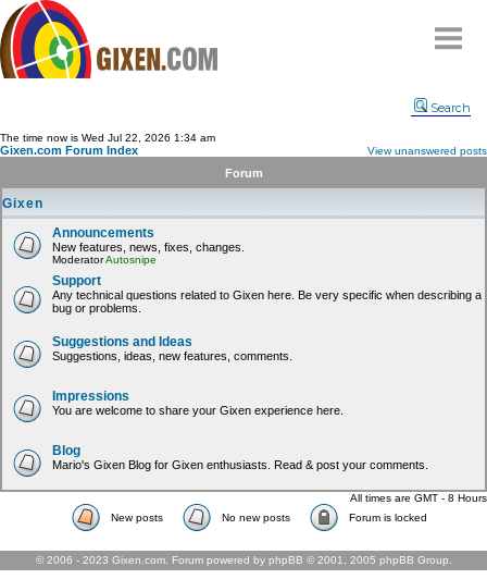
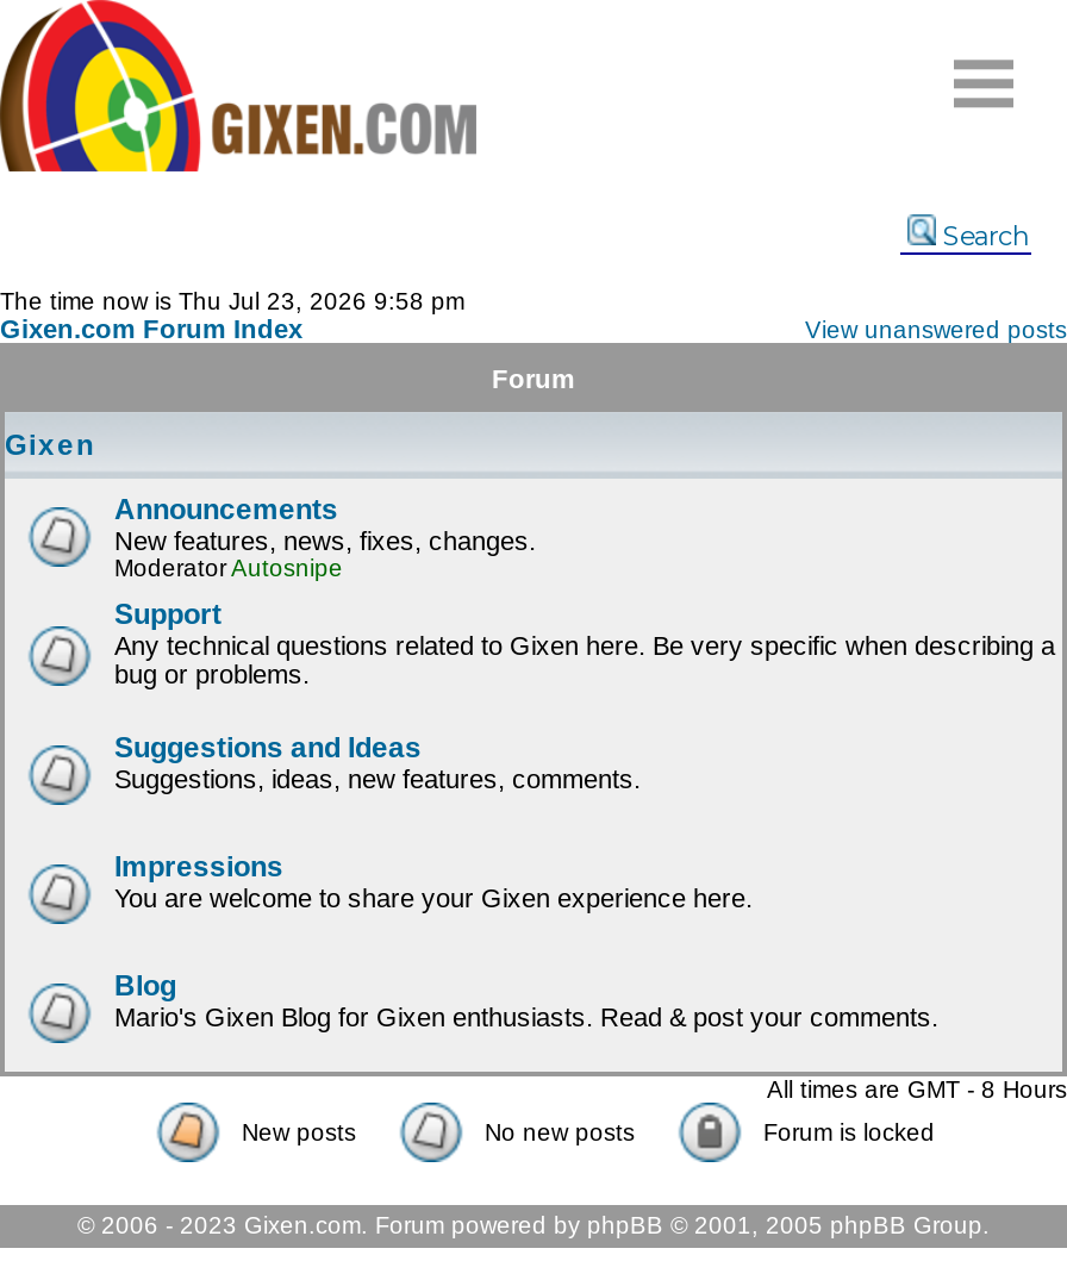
- The time now is Wed Jul 22, 2026 1:34 am
+ The time now is Thu Jul 23, 2026 9:58 pm
